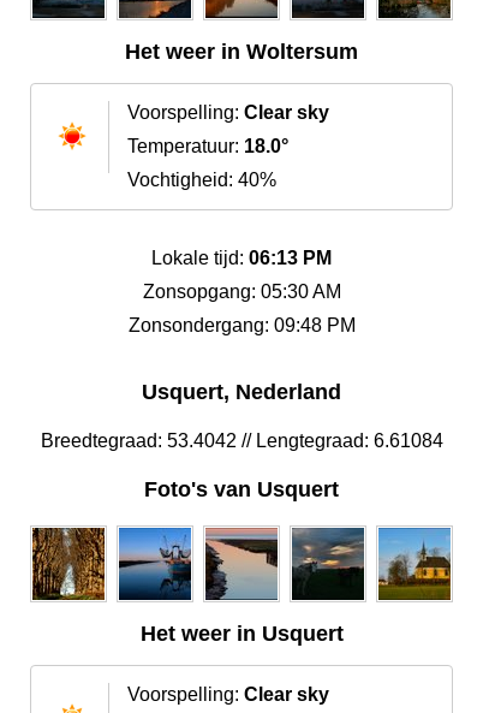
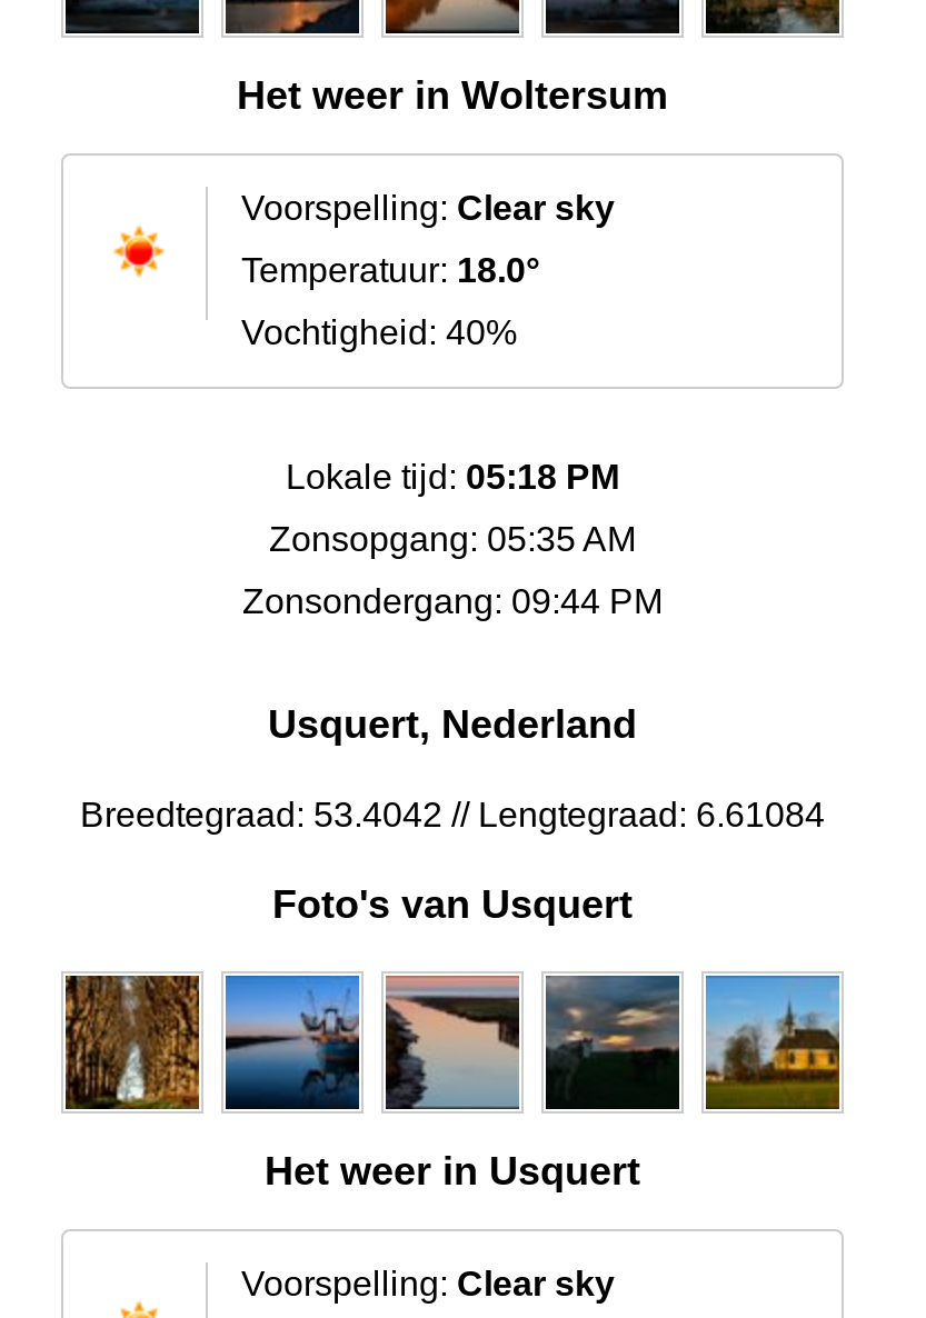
- Lokale tijd: 06:13 PM
+ Lokale tijd: 05:18 PM

- Zonsopgang: 05:30 AM
+ Zonsopgang: 05:35 AM

- Zonsondergang: 09:48 PM
+ Zonsondergang: 09:44 PM
